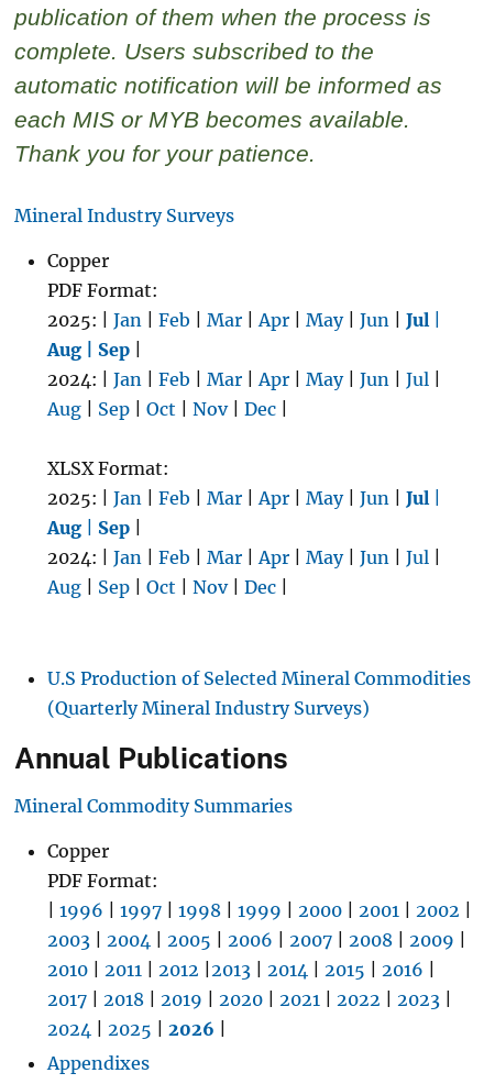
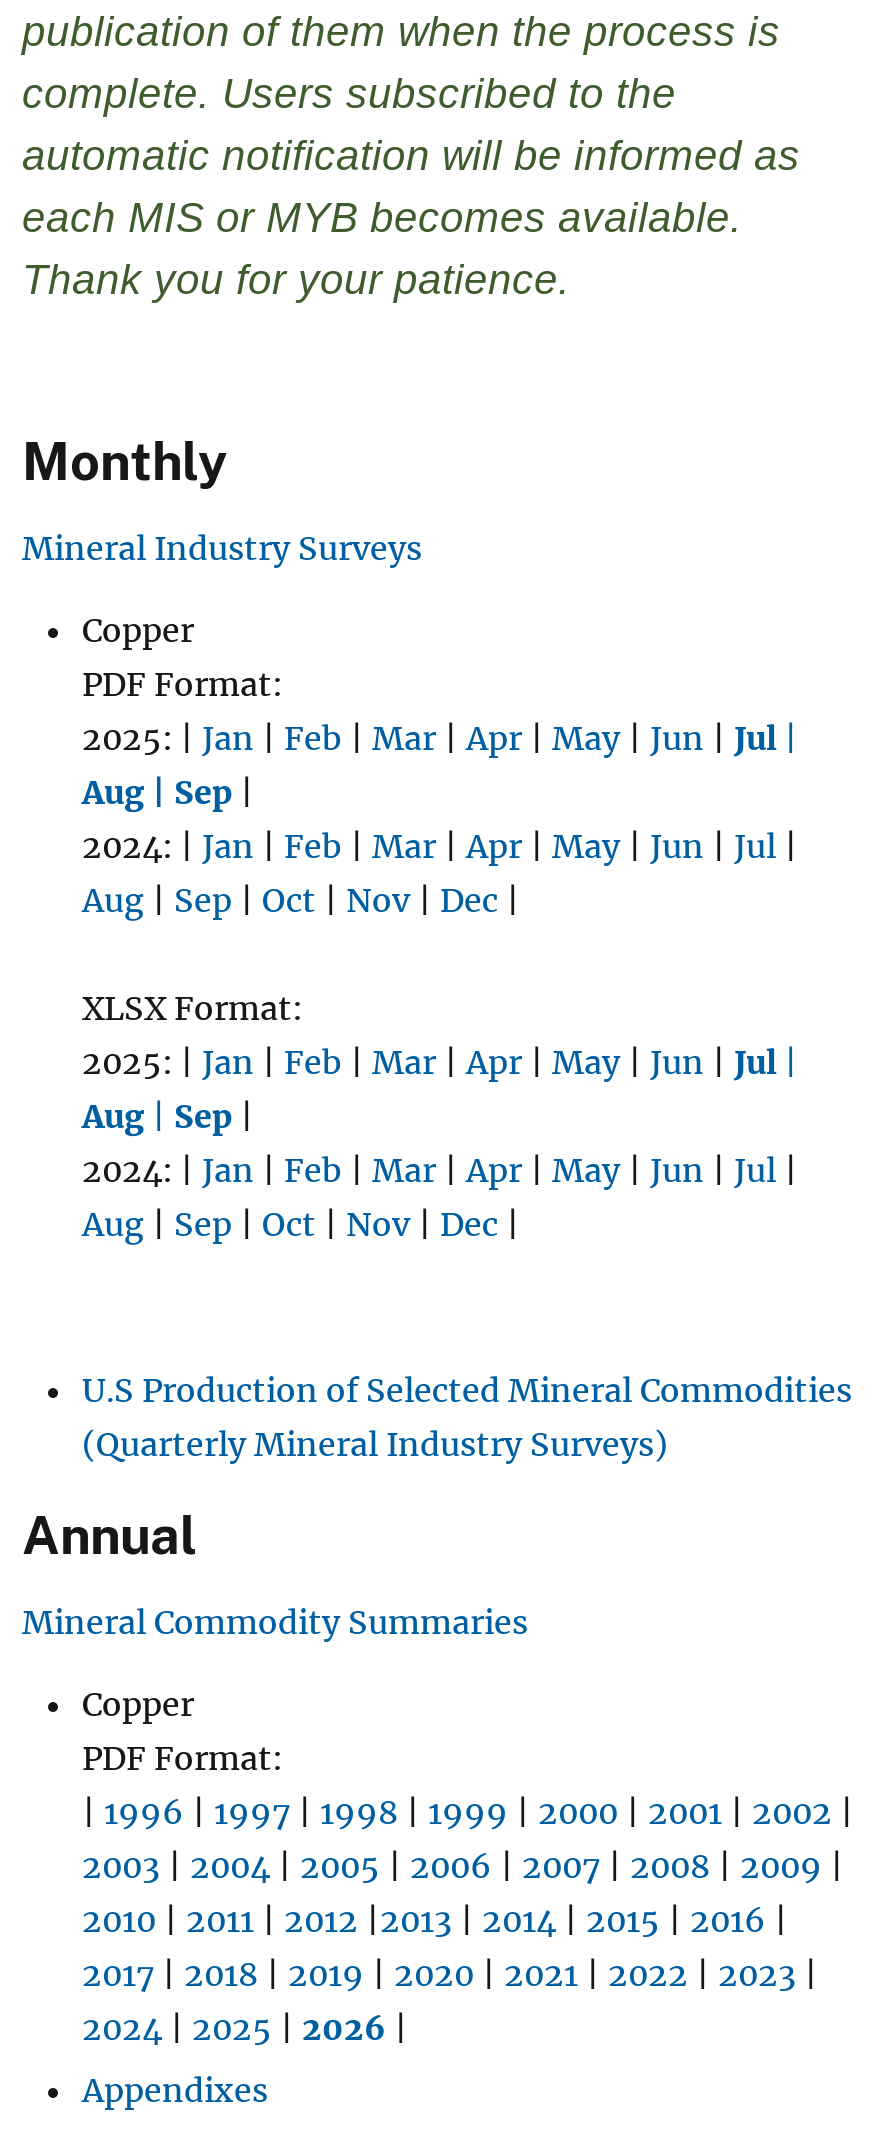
+ Monthly

- Annual Publications
+ Annual
